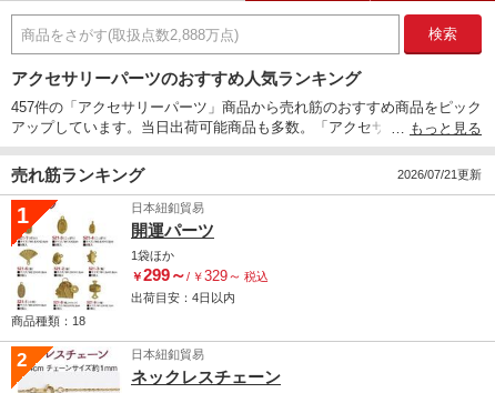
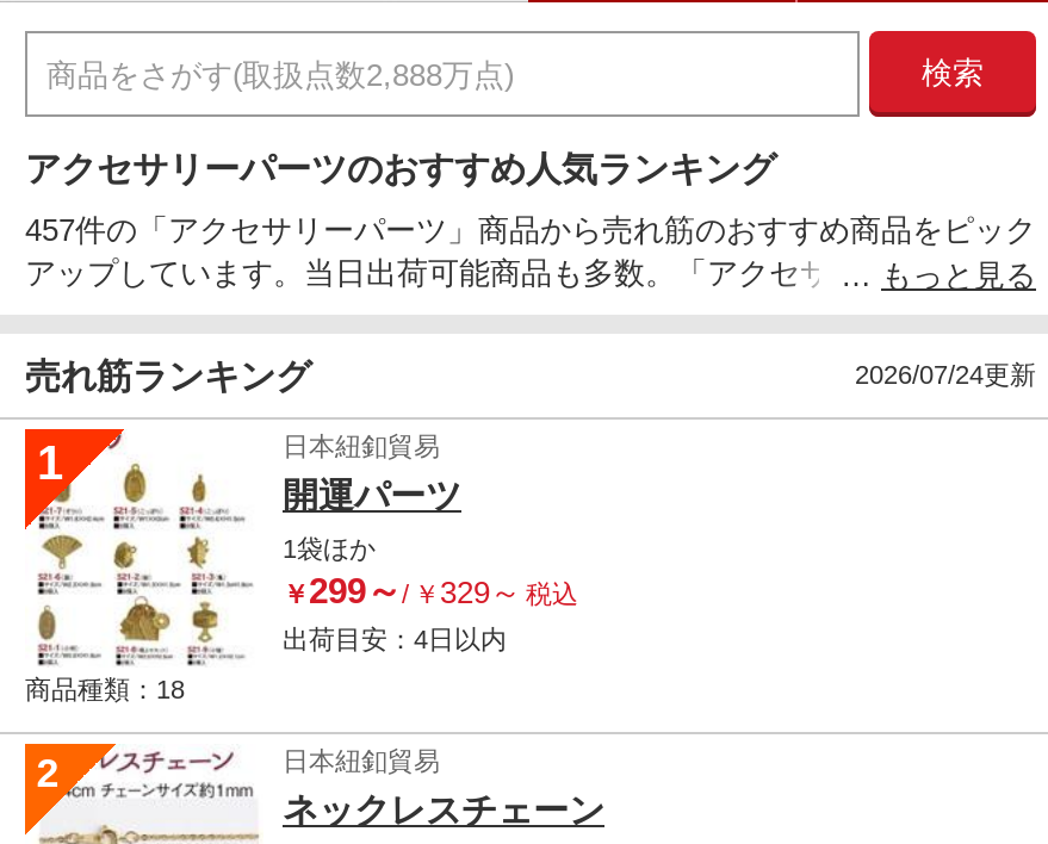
- 2026/07/21更新
+ 2026/07/24更新
